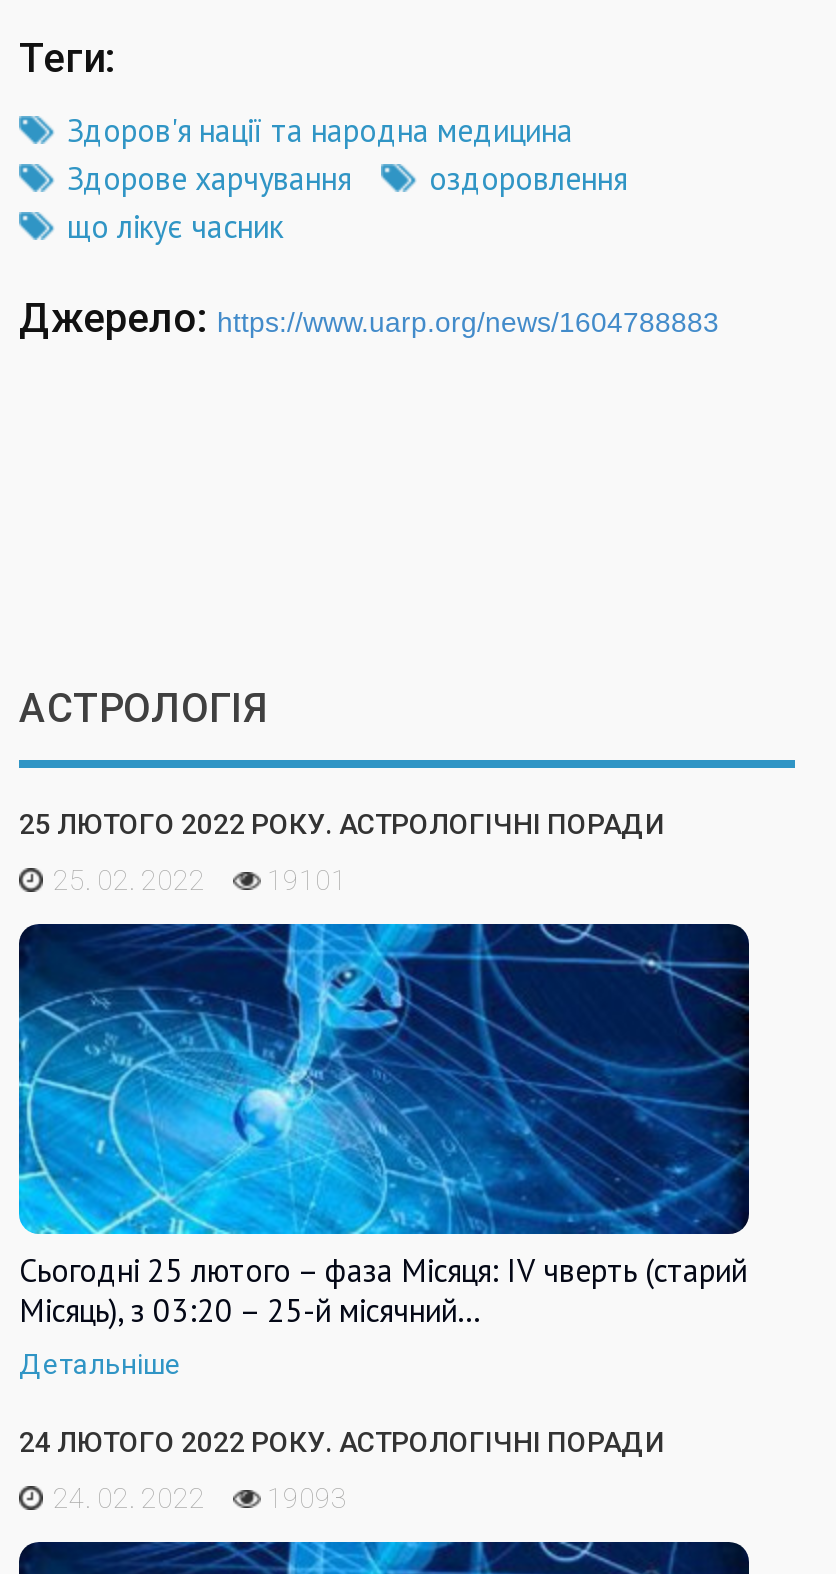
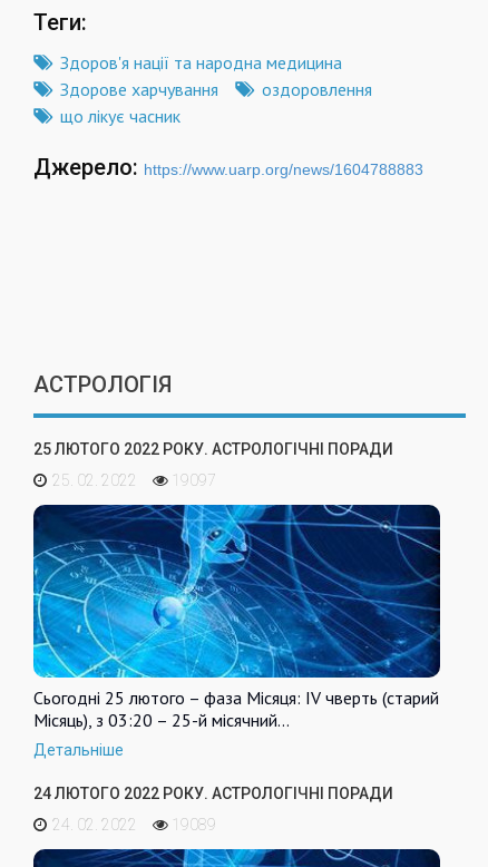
- 25. 02. 2022 19101
+ 25. 02. 2022 19097

- 24. 02. 2022 19093
+ 24. 02. 2022 19089
